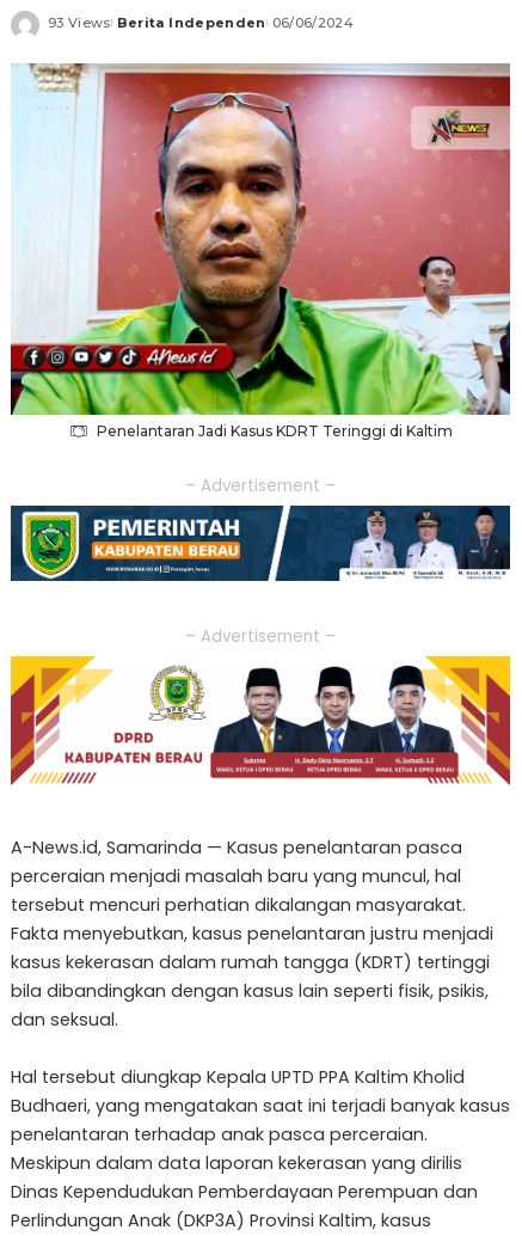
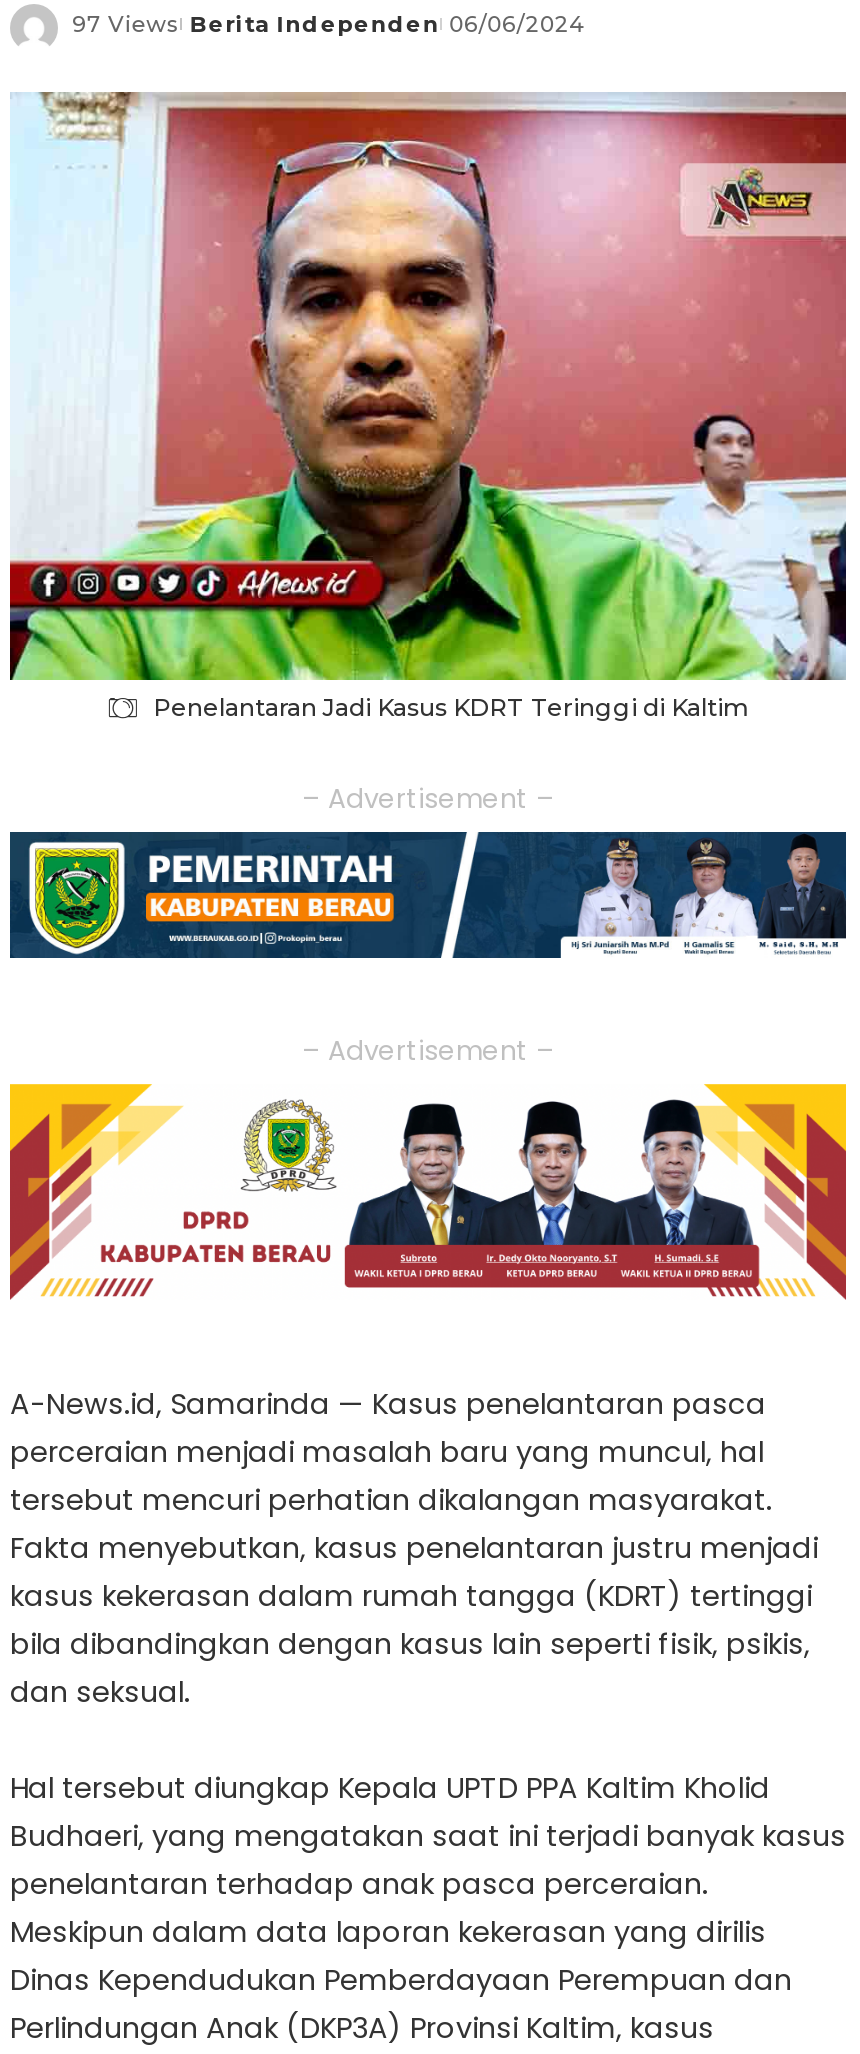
- 93 Views Berita Independen 06/06/2024
+ 97 Views Berita Independen 06/06/2024
